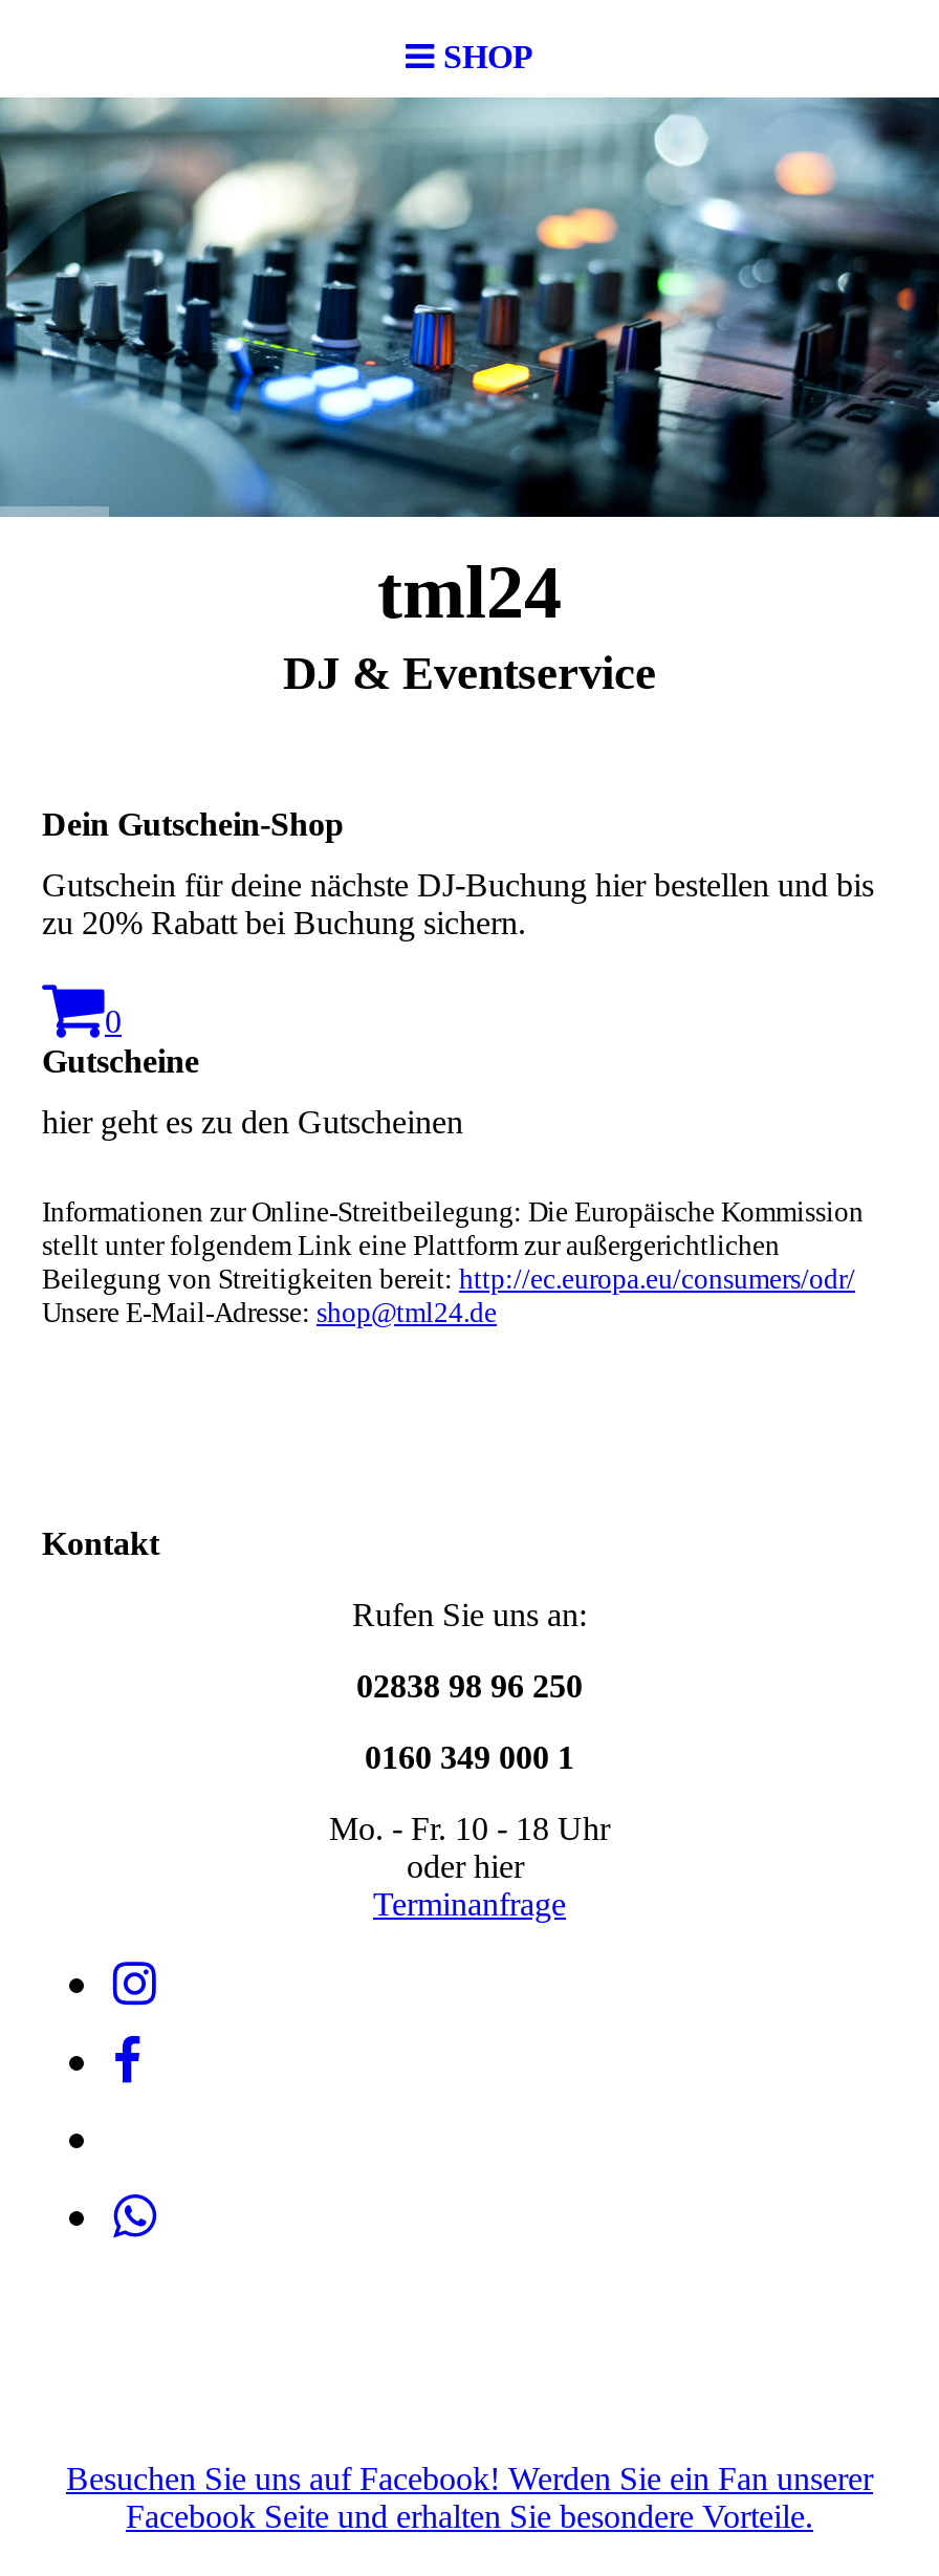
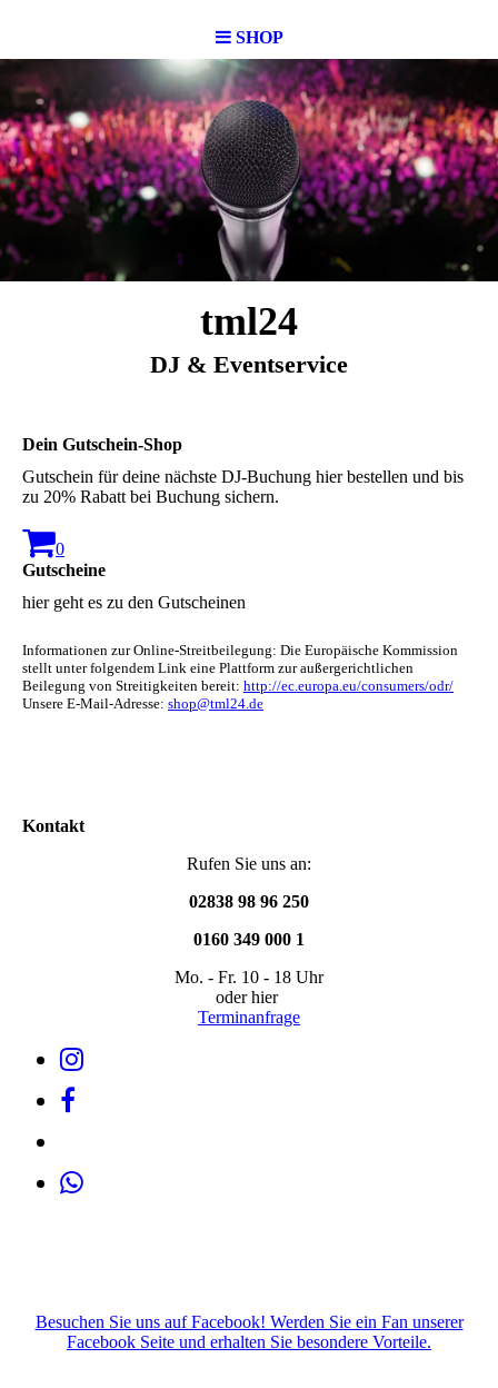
- [image]
+ [image]
